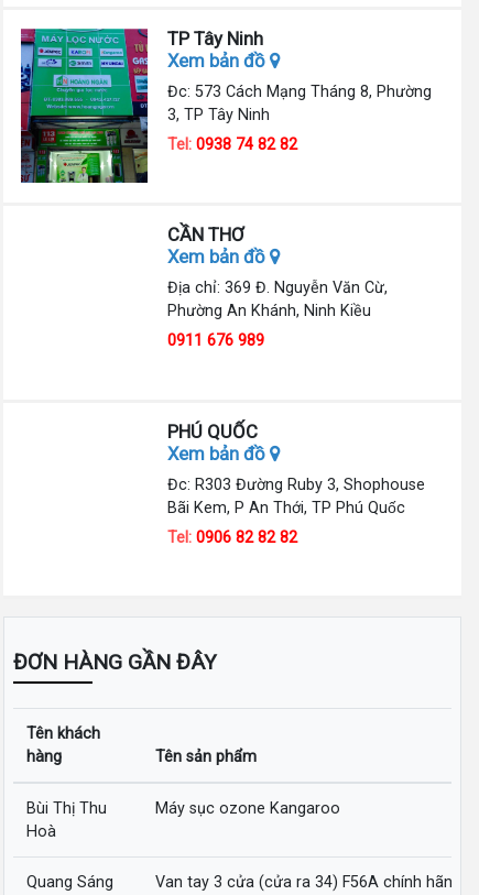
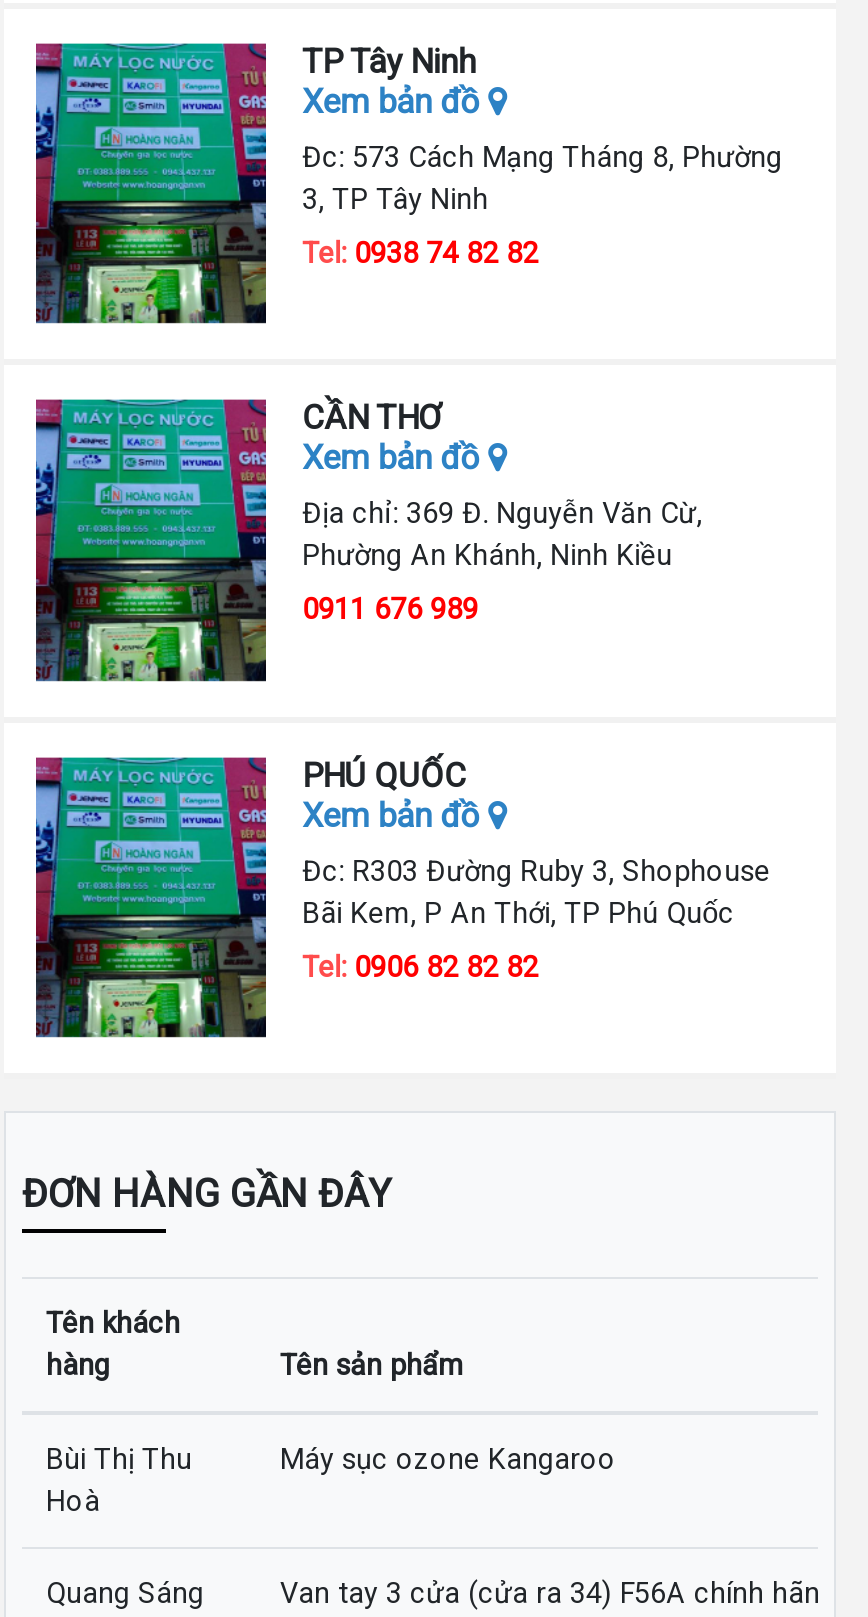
+ [image]

+ [image]
